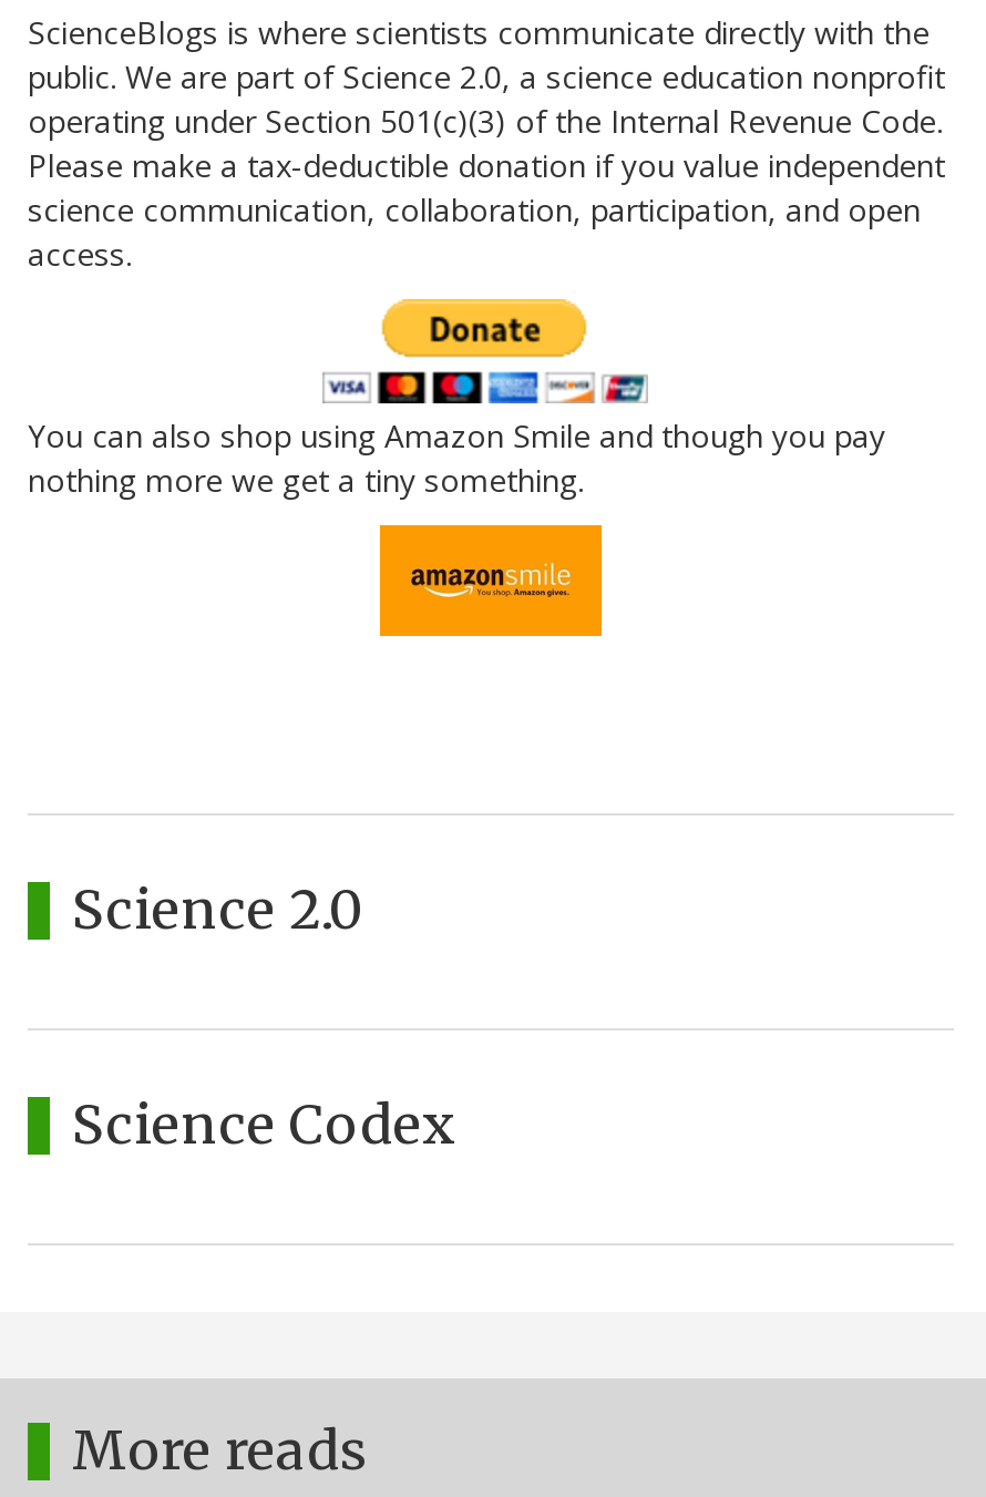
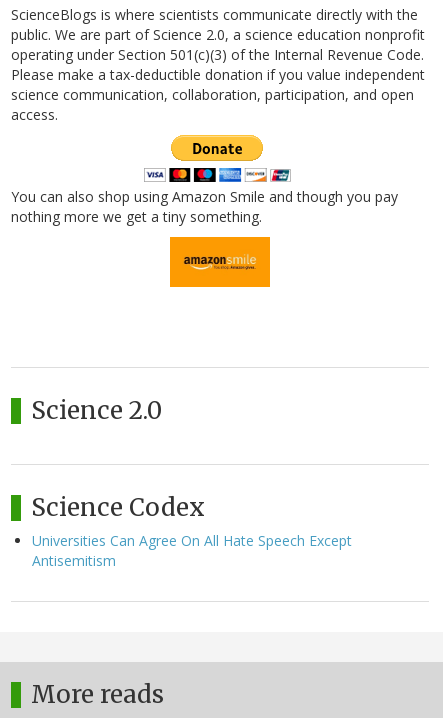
+ Universities Can Agree On All Hate Speech Except
+ Antisemitism
